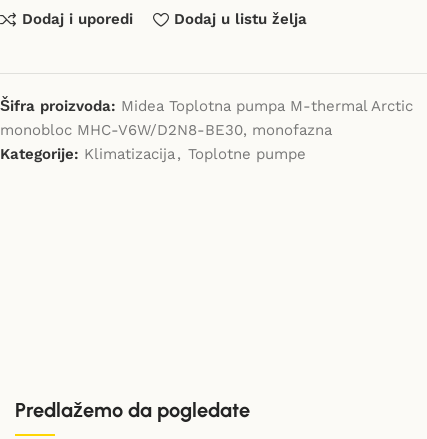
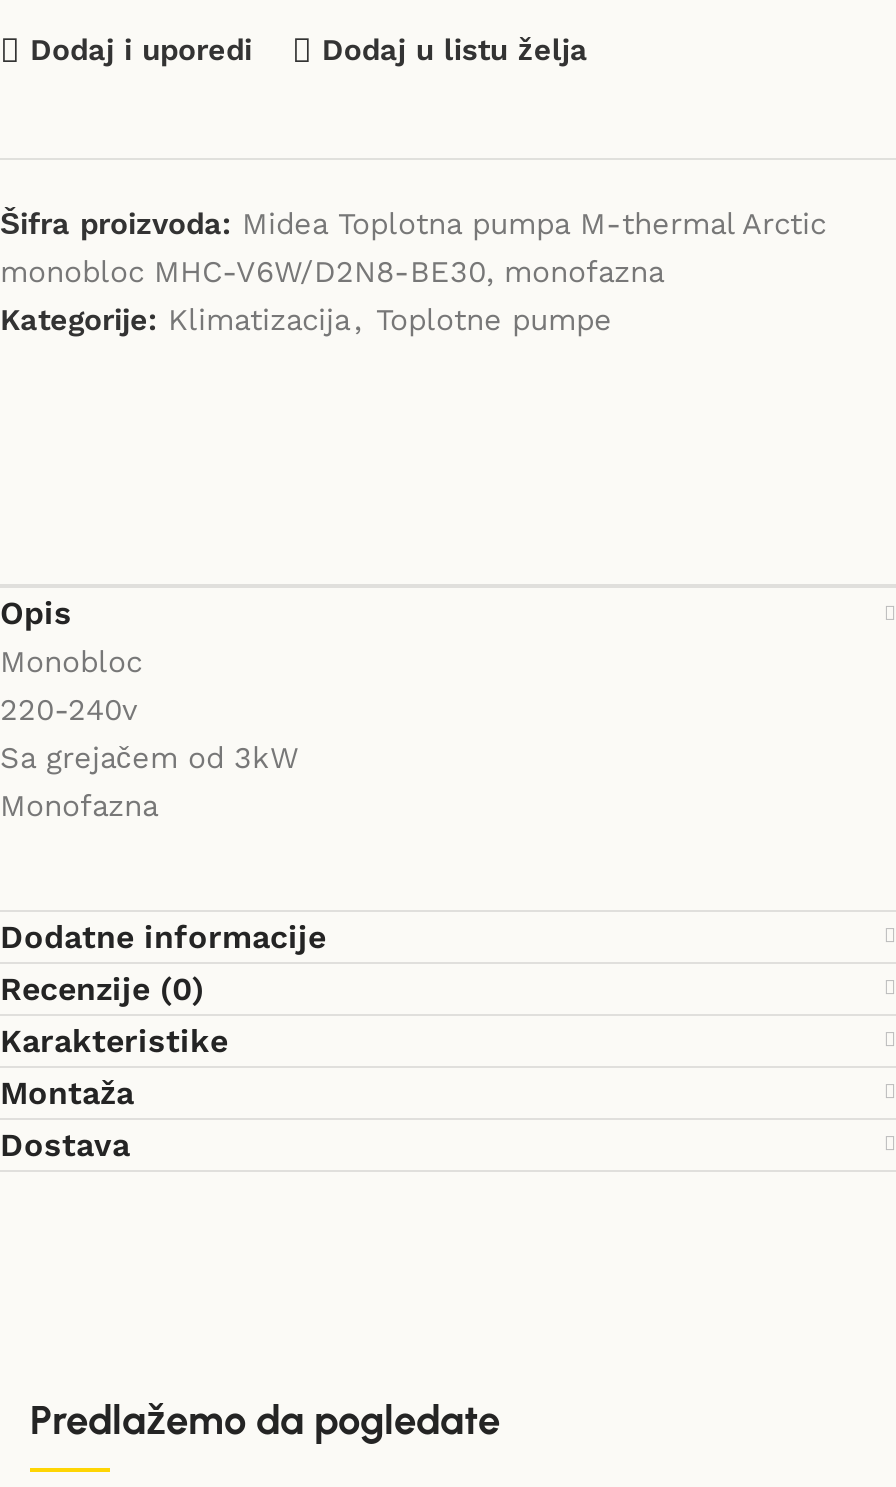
+ Opis
+ Monobloc
+ 220-240v
+ Sa grejačem od 3kW
+ Monofazna
+ Dodatne informacije
+ Recenzije (0)
+ Karakteristike
+ Montaža
+ Dostava
